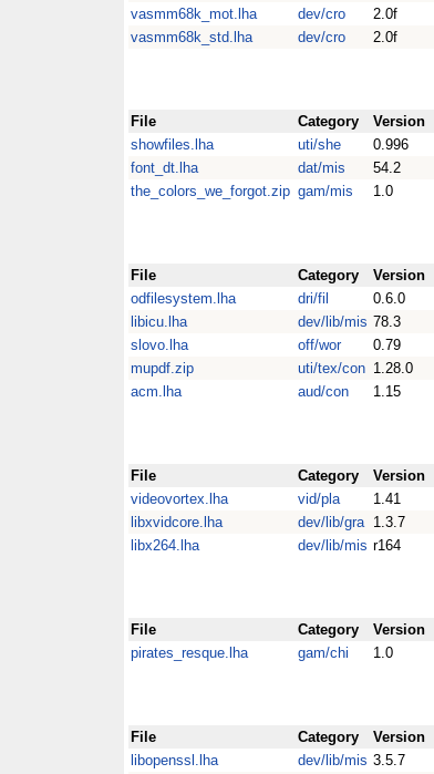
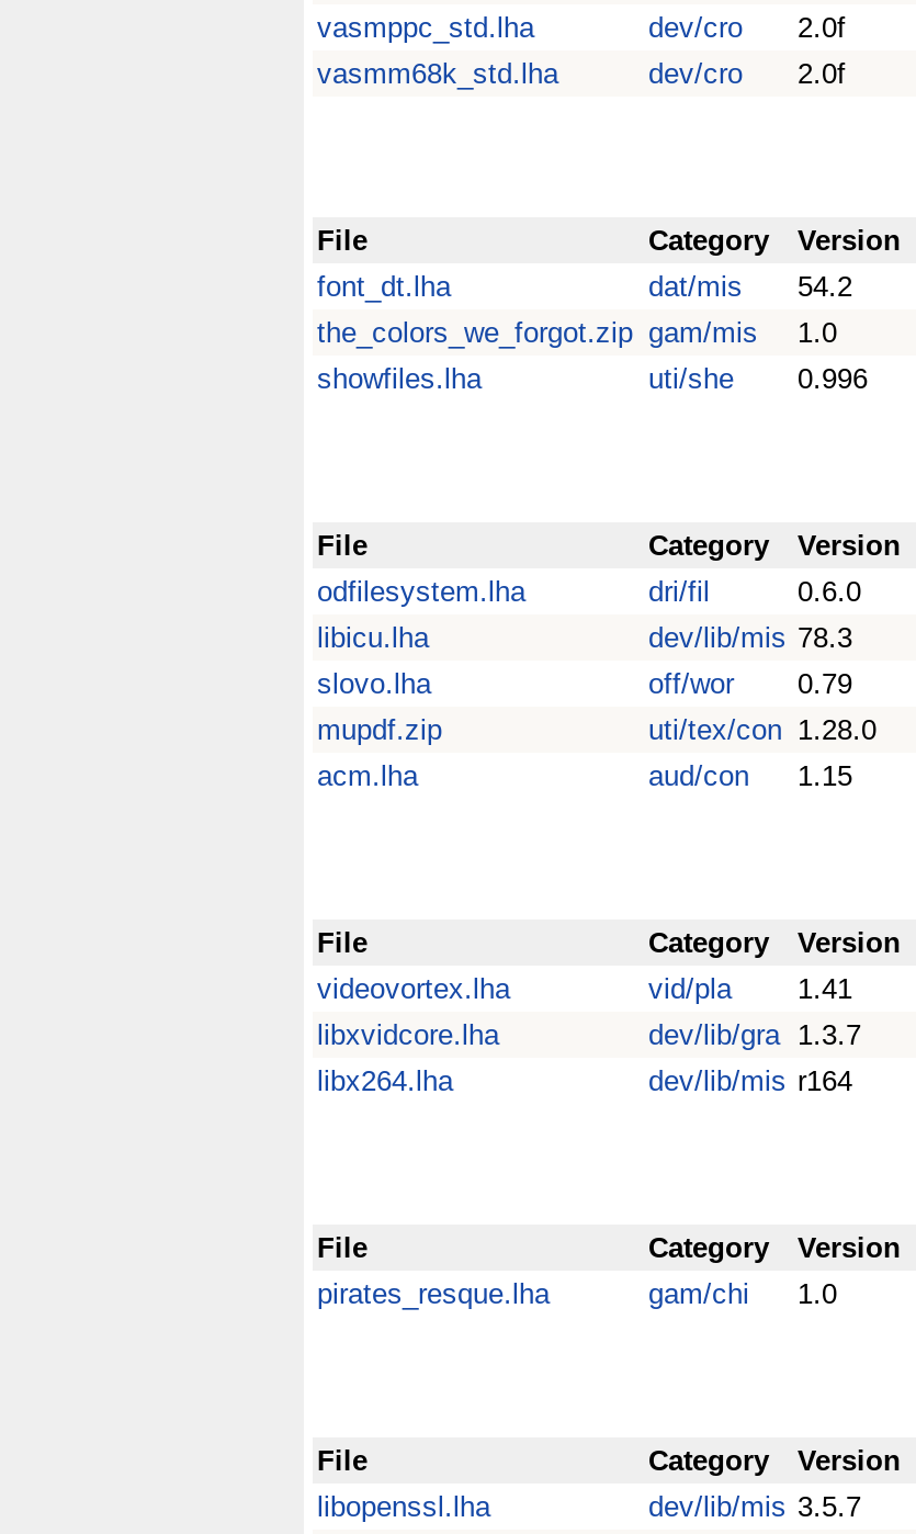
- vasmm68k_mot.lha
+ vasmppc_std.lha

moved down: showfiles.lha | uti/she | 0.996

moved up: font_dt.lha | dat/mis | 54.2 | the_colors_we_forgot.zip gam/mis | 1.0
